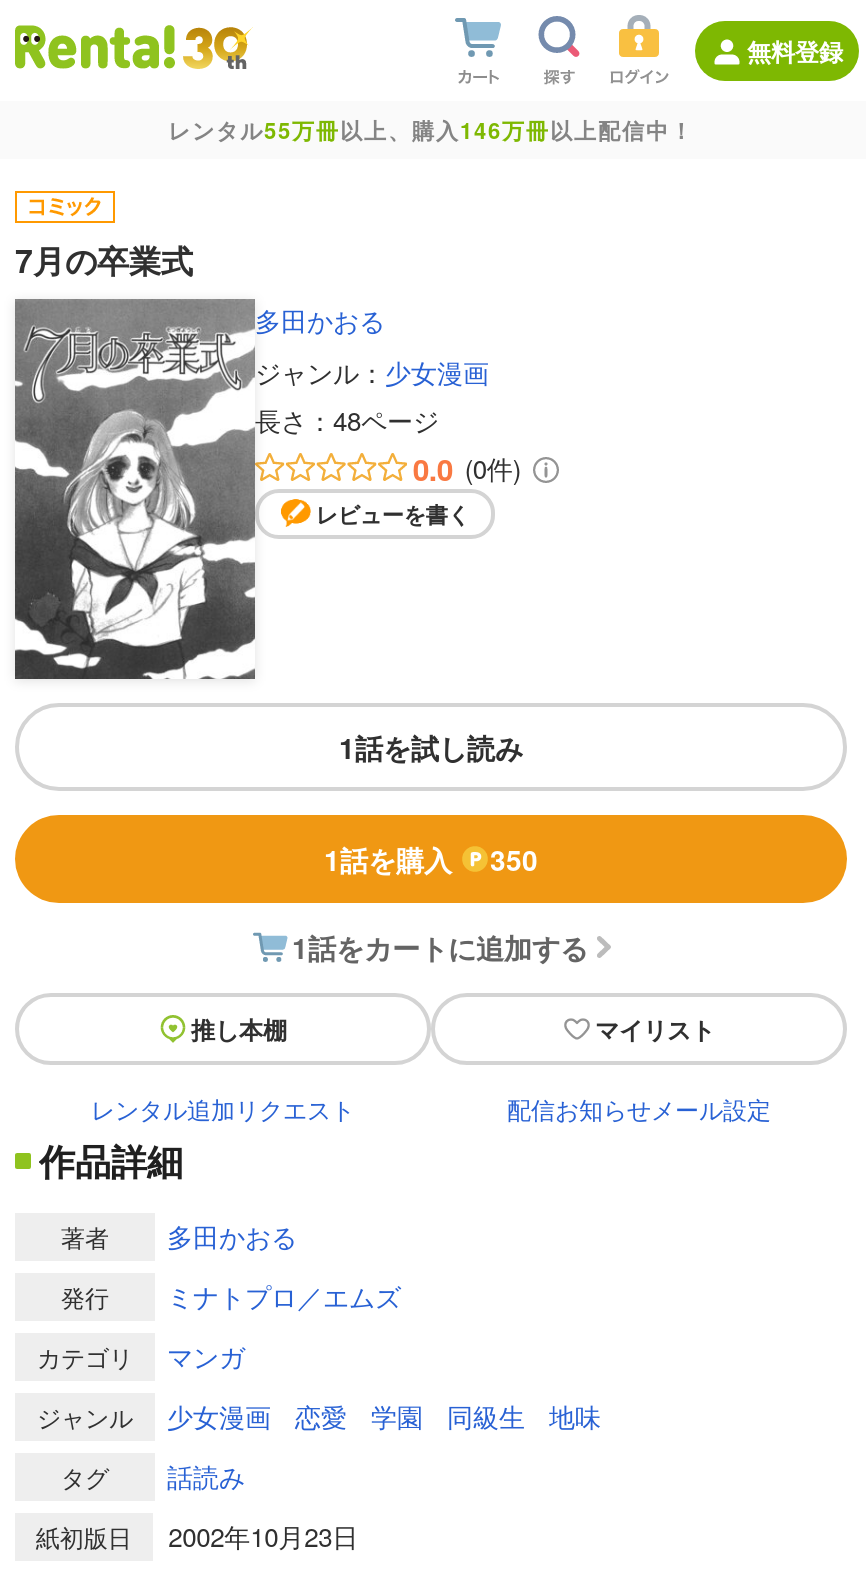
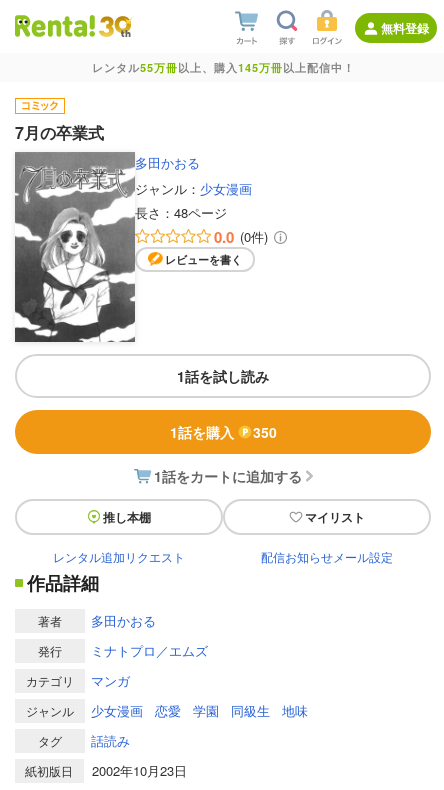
- レンタル55万冊以上、購入146万冊以上配信中！
+ レンタル55万冊以上、購入145万冊以上配信中！
